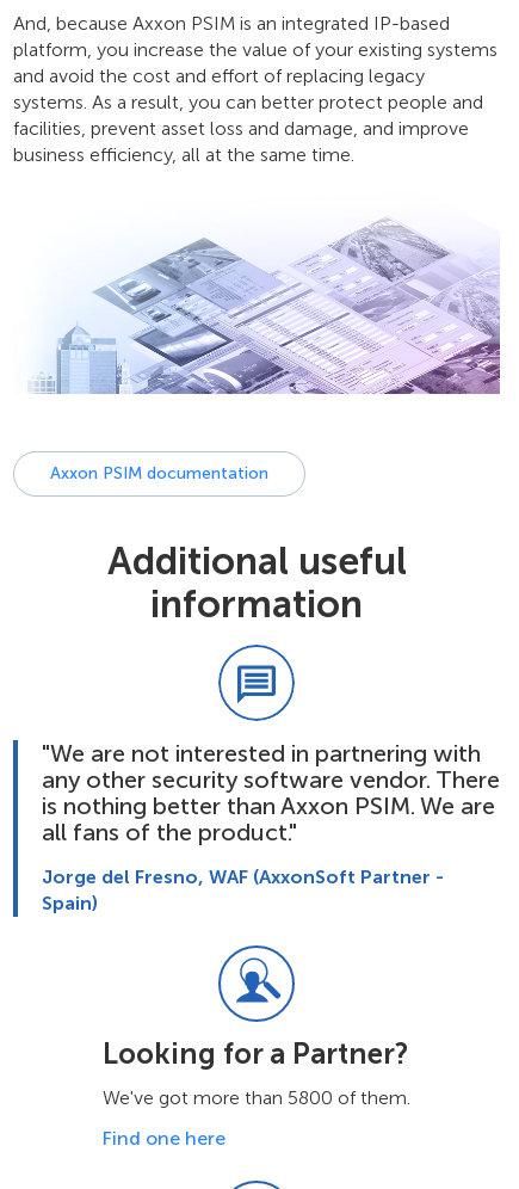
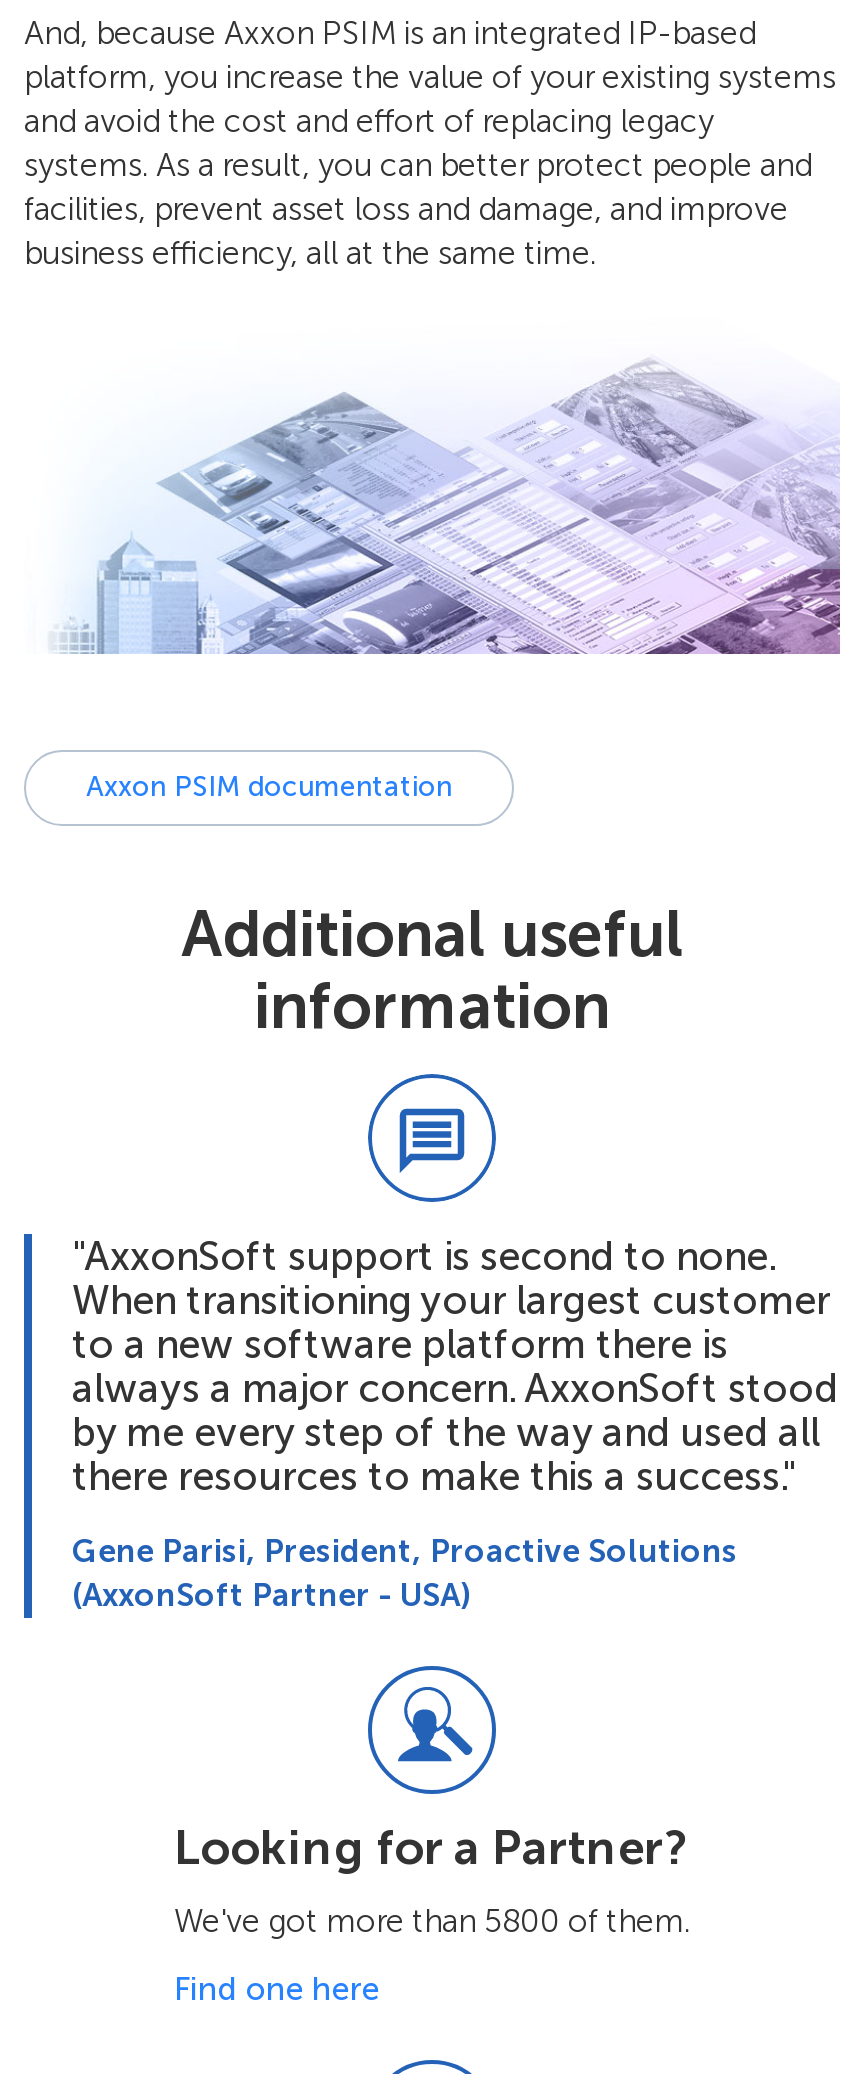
- "We are not interested in partnering with
- any other security software vendor. There
- is nothing better than Axxon PSIM. We are
- all fans of the product."
+ "AxxonSoft support is second to none.
+ When transitioning your largest customer
+ to a new software platform there is
+ always a major concern. AxxonSoft stood
+ by me every step of the way and used all
+ there resources to make this a success."

- Jorge del Fresno, WAF (AxxonSoft Partner -
- Spain)
+ Gene Parisi, President, Proactive Solutions
+ (AxxonSoft Partner - USA)
